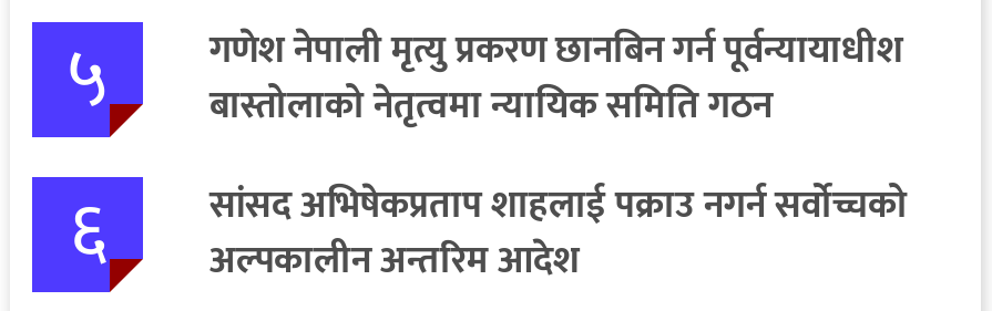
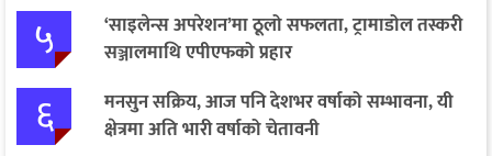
- गणेश नेपाली मृत्यु प्रकरण छानबिन गर्न पूर्वन्यायाधीश
- बास्तोलाको नेतृत्वमा न्यायिक समिति गठन
+ ‘साइलेन्स अपरेशन’मा ठूलो सफलता, ट्रामाडोल तस्करी
+ सञ्जालमाथि एपीएफको प्रहार

- सांसद अभिषेकप्रताप शाहलाई पक्राउ नगर्न सर्वोच्चको
- अल्पकालीन अन्तरिम आदेश
+ मनसुन सक्रिय, आज पनि देशभर वर्षाको सम्भावना, यी
+ क्षेत्रमा अति भारी वर्षाको चेतावनी
